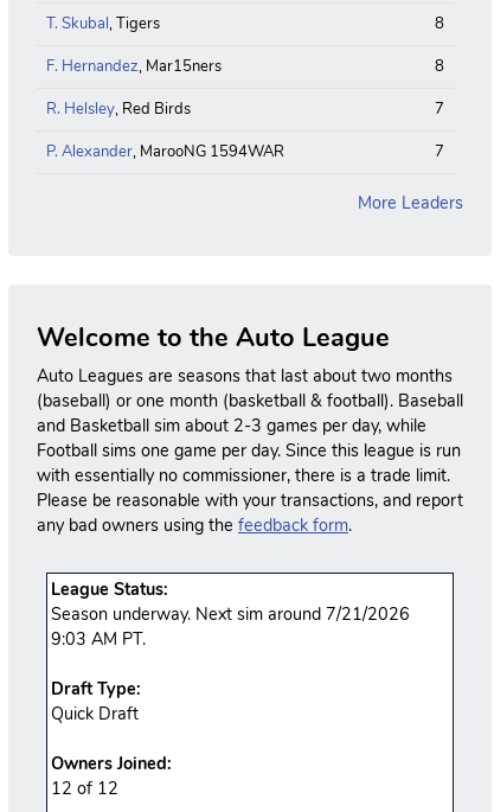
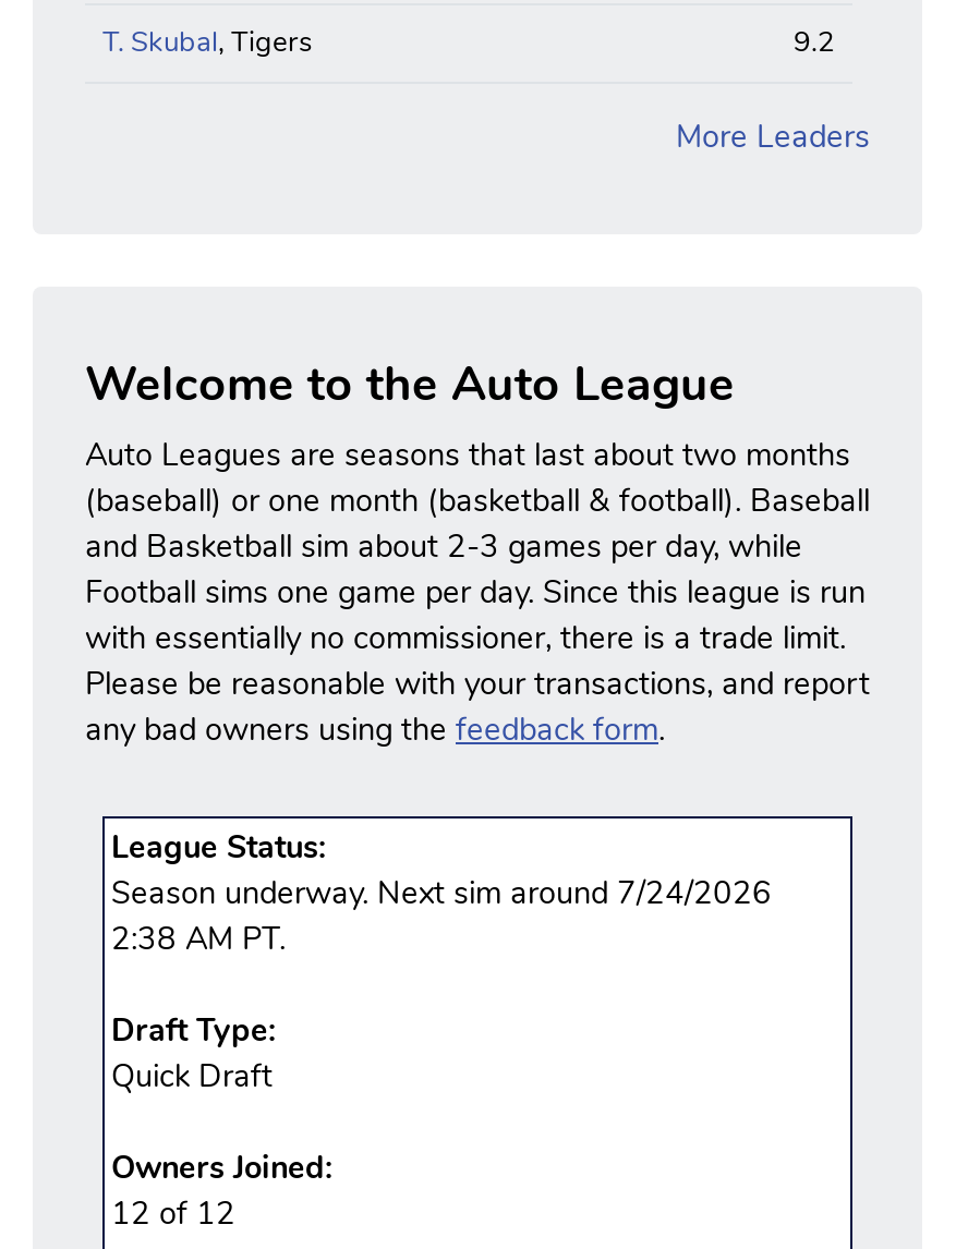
- 8
- F. Hernandez, Mar15ners
- 8
- R. Helsley, Red Birds
- 7
- P. Alexander, MarooNG 1594WAR
- 7
+ 9.2

- Season underway. Next sim around 7/21/2026
+ Season underway. Next sim around 7/24/2026

- 9:03 AM PT.
+ 2:38 AM PT.
